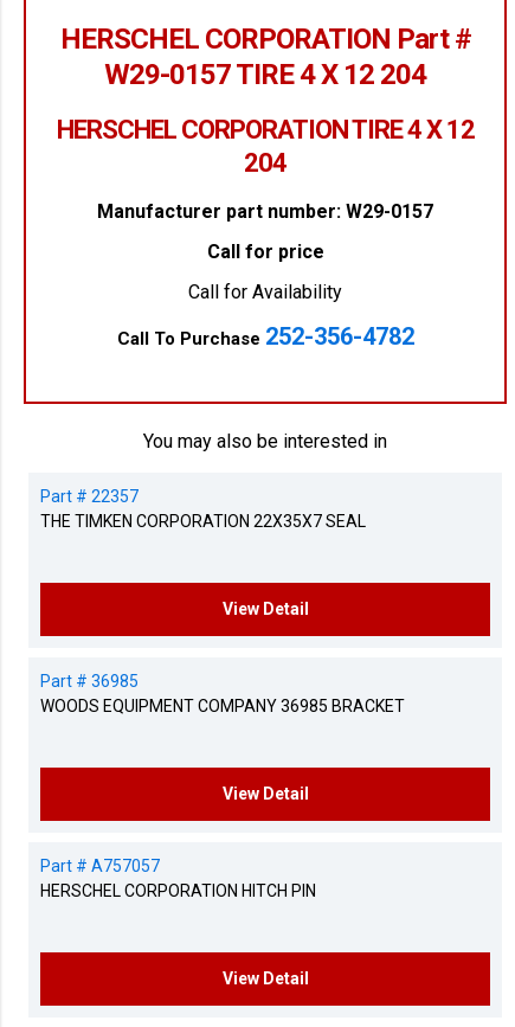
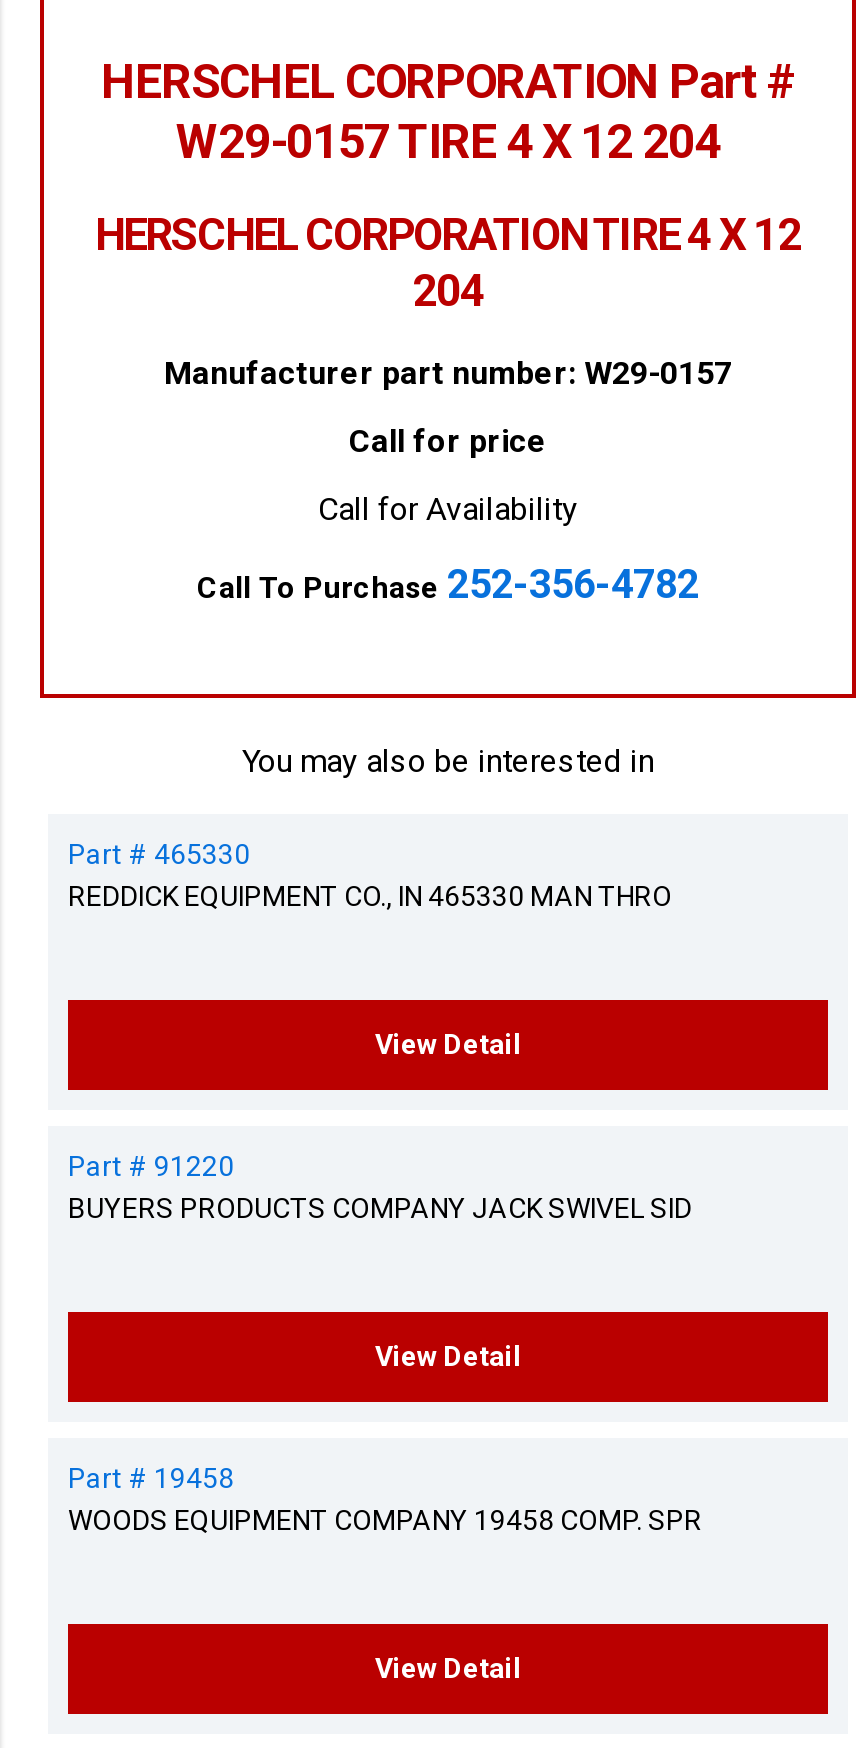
- Part # 22357
- THE TIMKEN CORPORATION 22X35X7 SEAL
+ Part # 465330
+ REDDICK EQUIPMENT CO., IN 465330 MAN THRO

- Part # 36985
- WOODS EQUIPMENT COMPANY 36985 BRACKET
+ Part # 91220
+ BUYERS PRODUCTS COMPANY JACK SWIVEL SID

- Part # A757057
- HERSCHEL CORPORATION HITCH PIN
+ Part # 19458
+ WOODS EQUIPMENT COMPANY 19458 COMP. SPR
